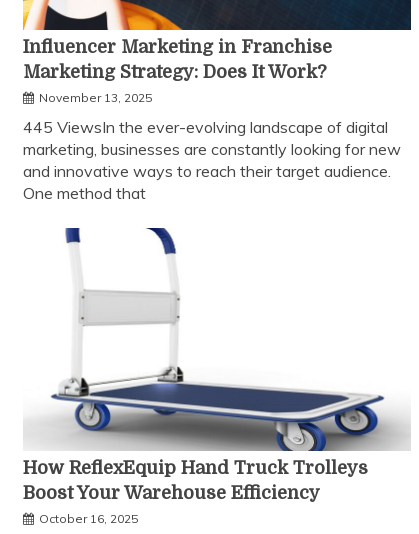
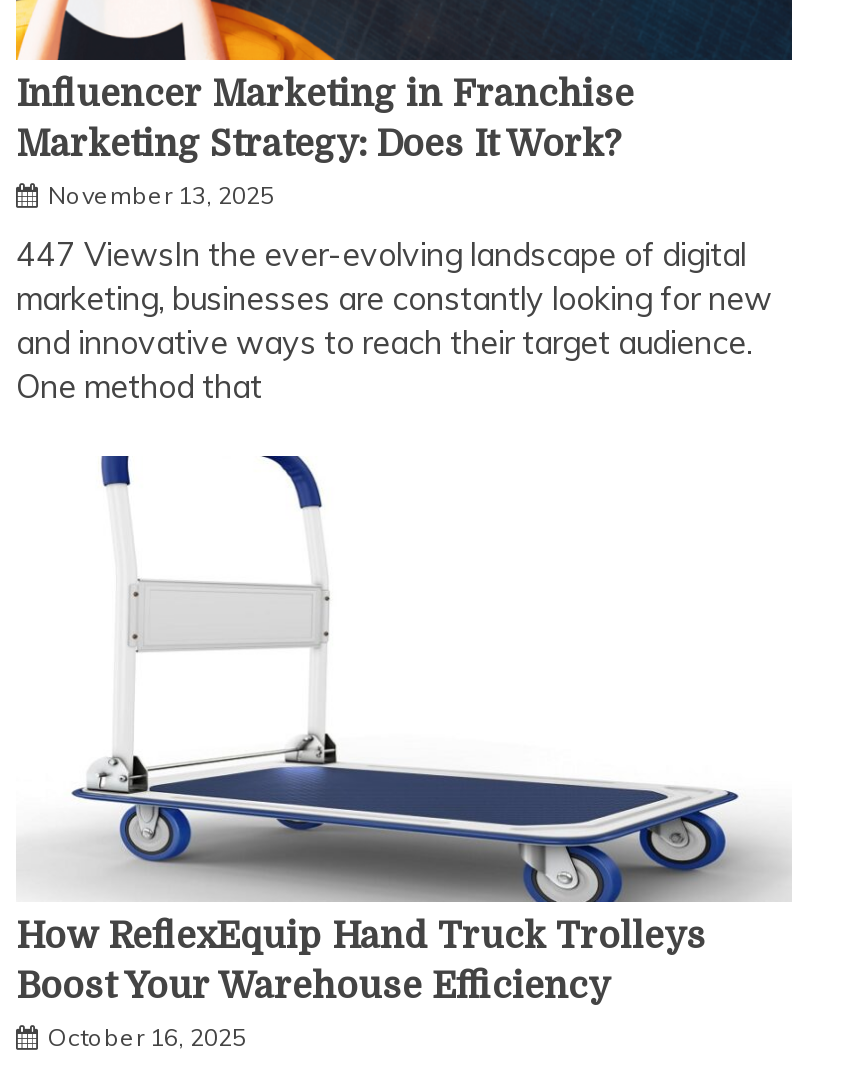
- 445 ViewsIn the ever-evolving landscape of digital
+ 447 ViewsIn the ever-evolving landscape of digital
